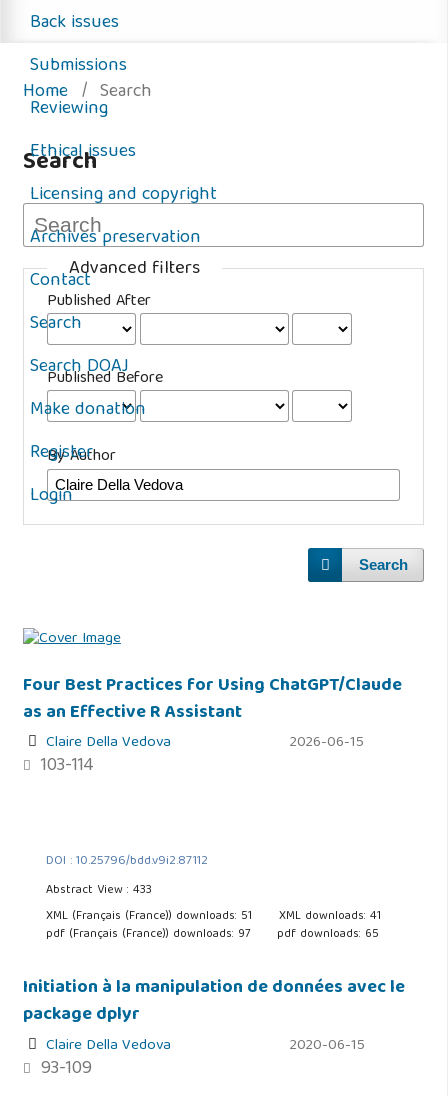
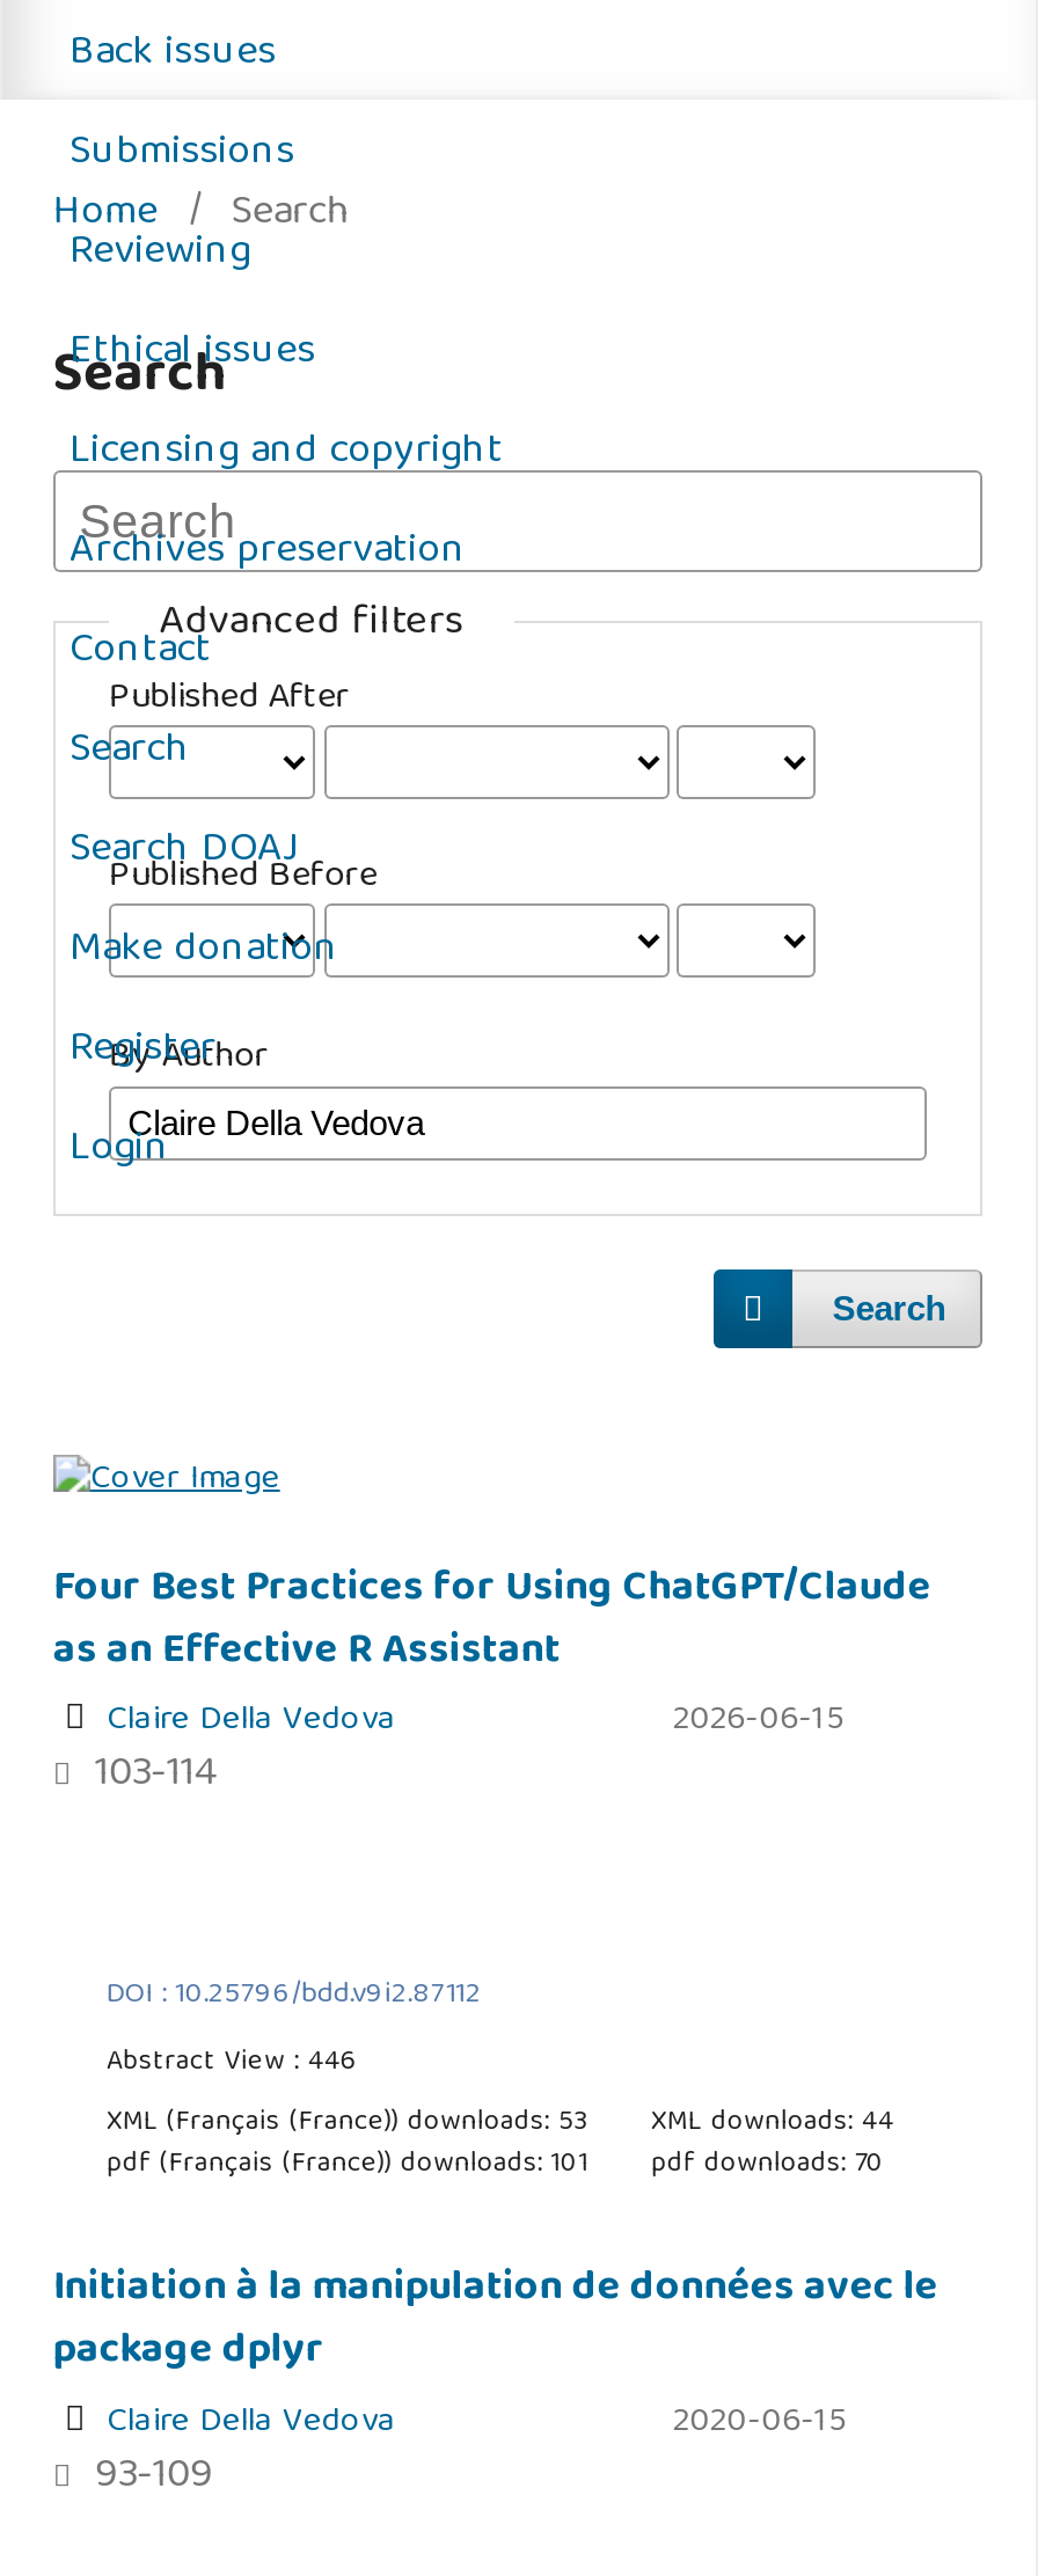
- Abstract View : 433
+ Abstract View : 446

- XML (Français (France)) downloads: 51
+ XML (Français (France)) downloads: 53

- XML downloads: 41
+ XML downloads: 44

- pdf (Français (France)) downloads: 97
+ pdf (Français (France)) downloads: 101

- pdf downloads: 65
+ pdf downloads: 70
